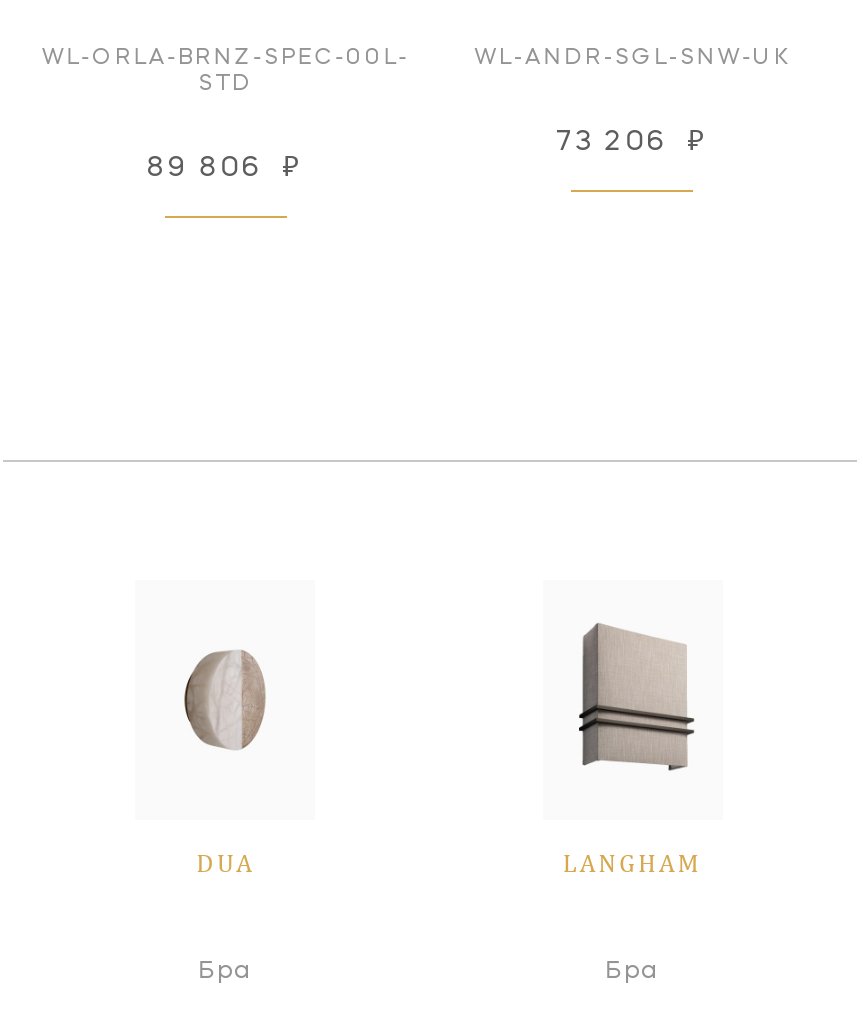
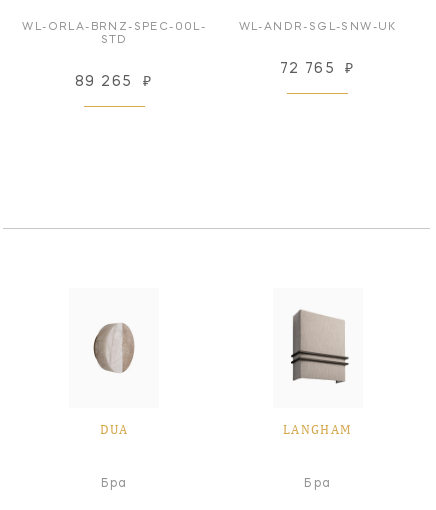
- 73 206 ₽
+ 72 765 ₽

- 89 806 ₽
+ 89 265 ₽
